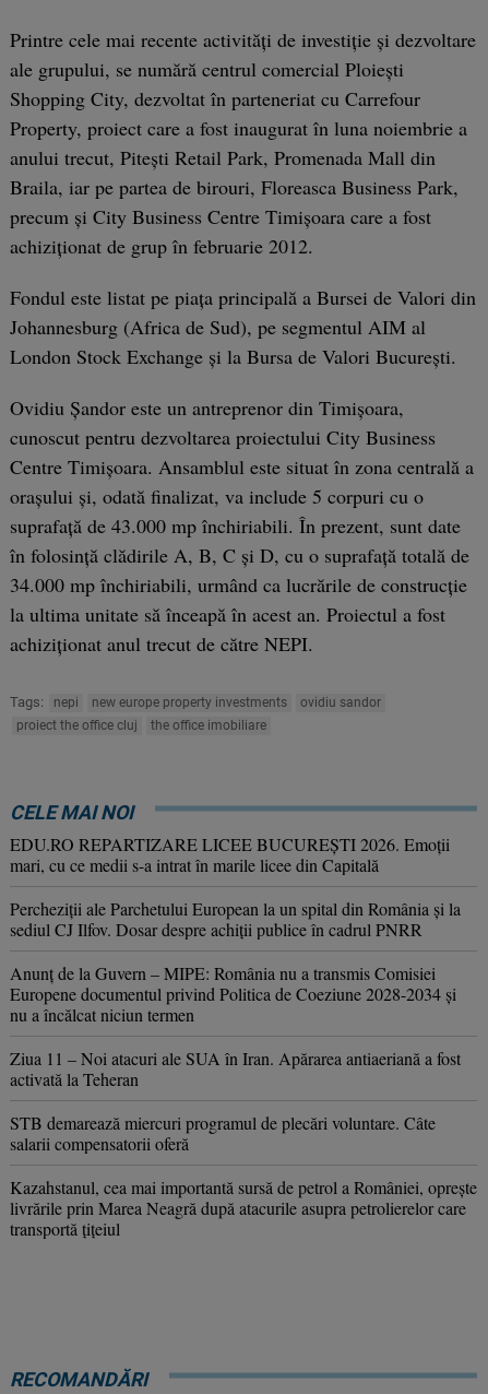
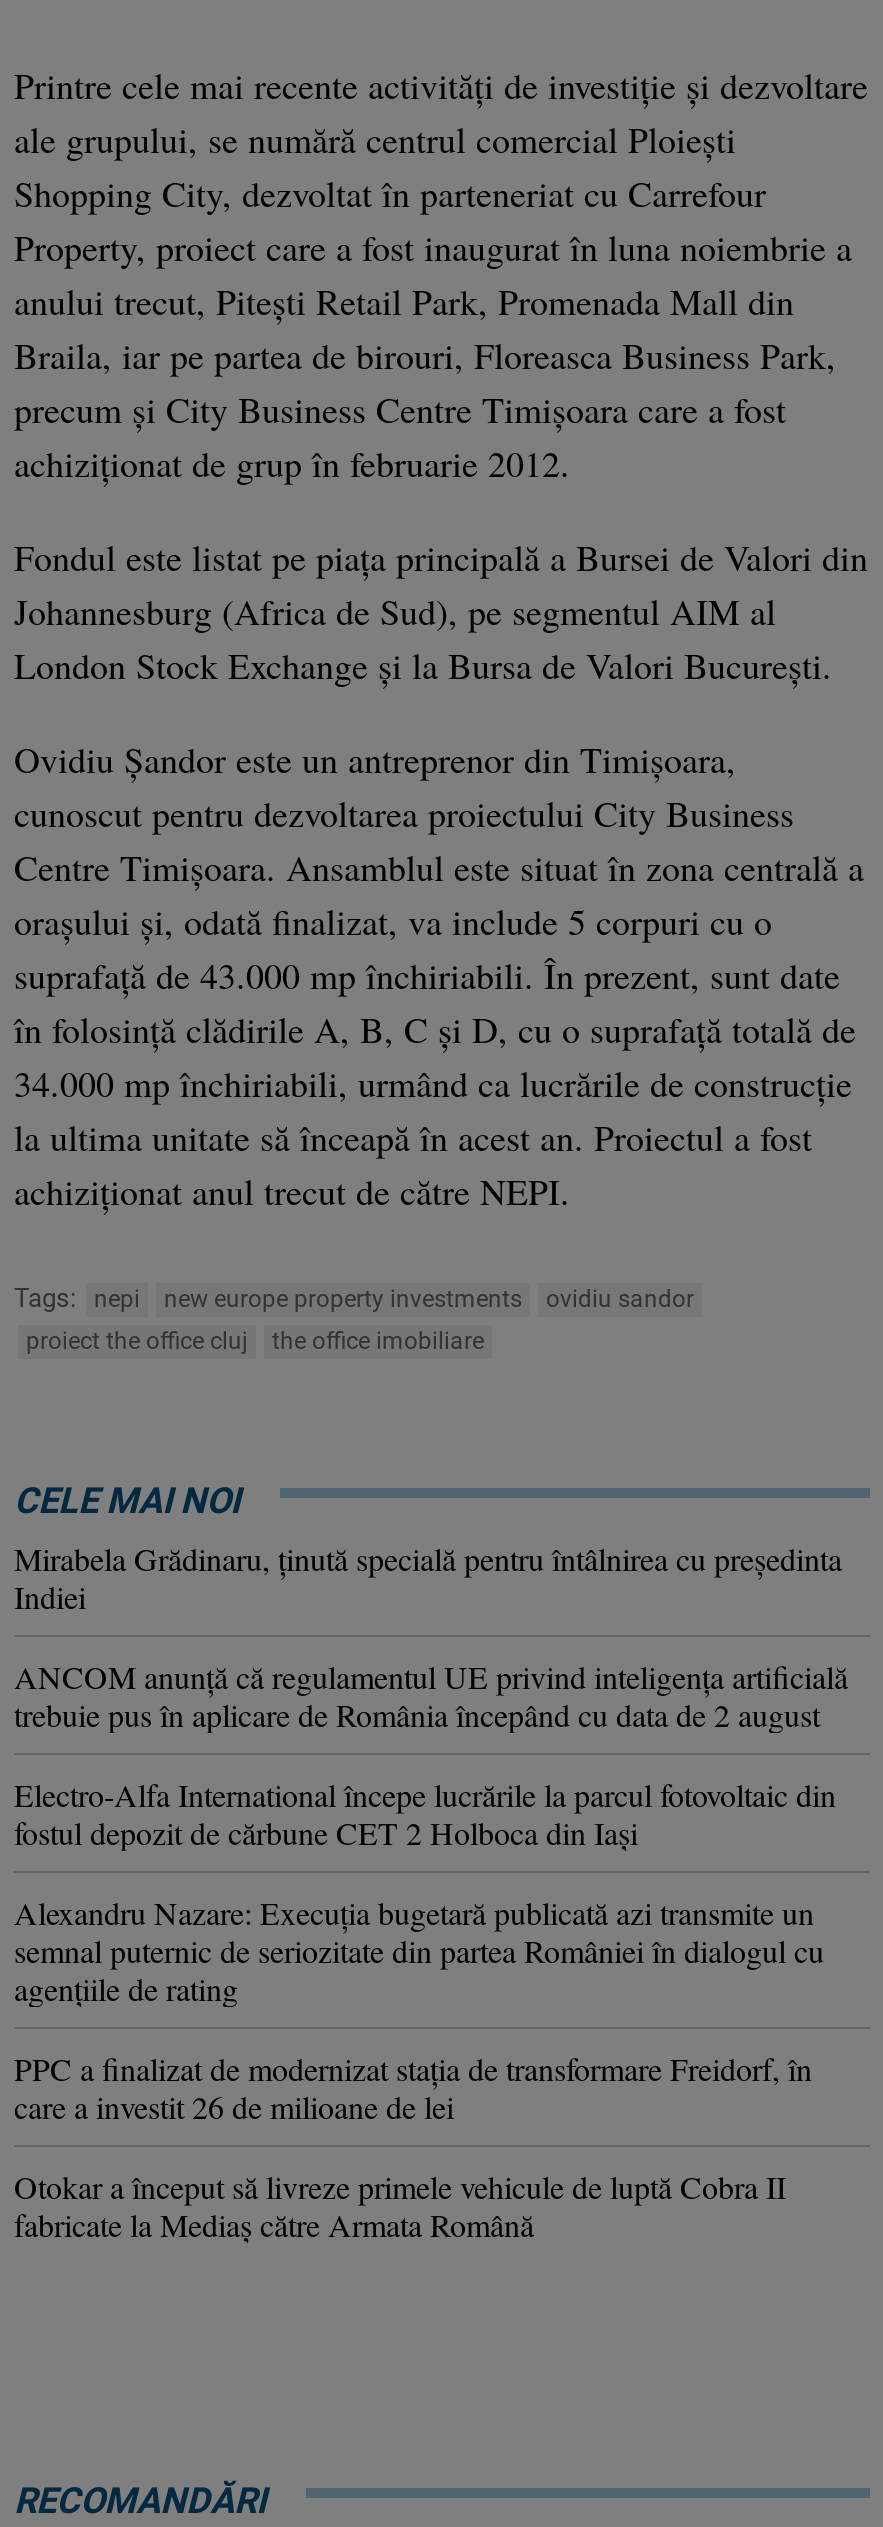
- EDU.RO REPARTIZARE LICEE BUCUREŞTI 2026. Emoţii
- mari, cu ce medii s-a intrat în marile licee din Capitală
+ Mirabela Grădinaru, ţinută specială pentru întâlnirea cu preşedinta
+ Indiei

- Percheziţii ale Parchetului European la un spital din România şi la
- sediul CJ Ilfov. Dosar despre achiţii publice în cadrul PNRR
+ ANCOM anunță că regulamentul UE privind inteligenţa artificială
+ trebuie pus în aplicare de România începând cu data de 2 august

- Anunţ de la Guvern – MIPE: România nu a transmis Comisiei
- Europene documentul privind Politica de Coeziune 2028-2034 şi
- nu a încălcat niciun termen
+ Electro-Alfa International începe lucrările la parcul fotovoltaic din
+ fostul depozit de cărbune CET 2 Holboca din Iași

- Ziua 11 – Noi atacuri ale SUA în Iran. Apărarea antiaeriană a fost
- activată la Teheran
+ Alexandru Nazare: Execuția bugetară publicată azi transmite un
+ semnal puternic de seriozitate din partea României în dialogul cu
+ agențiile de rating

- STB demarează miercuri programul de plecări voluntare. Câte
- salarii compensatorii oferă
+ PPC a finalizat de modernizat stația de transformare Freidorf, în
+ care a investit 26 de milioane de lei

- Kazahstanul, cea mai importantă sursă de petrol a României, oprește
- livrările prin Marea Neagră după atacurile asupra petrolierelor care
- transportă țițeiul
+ Otokar a început să livreze primele vehicule de luptă Cobra II
+ fabricate la Mediaș către Armata Română
